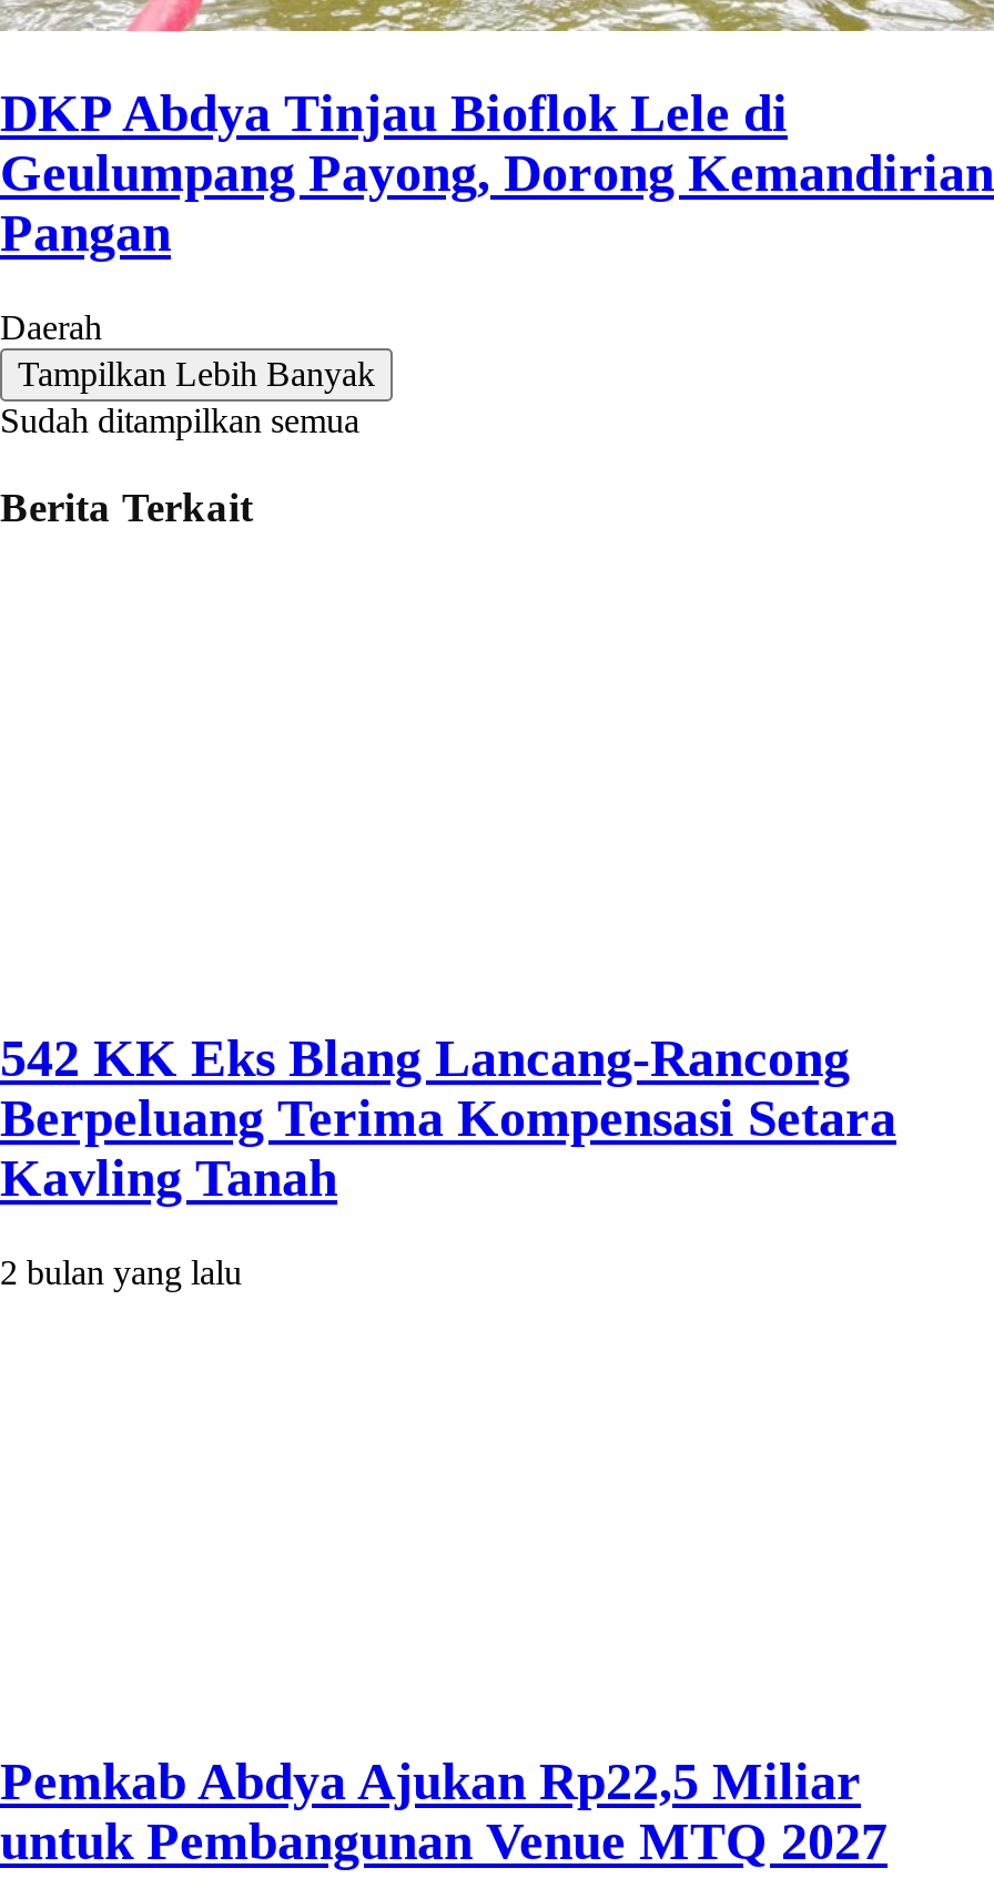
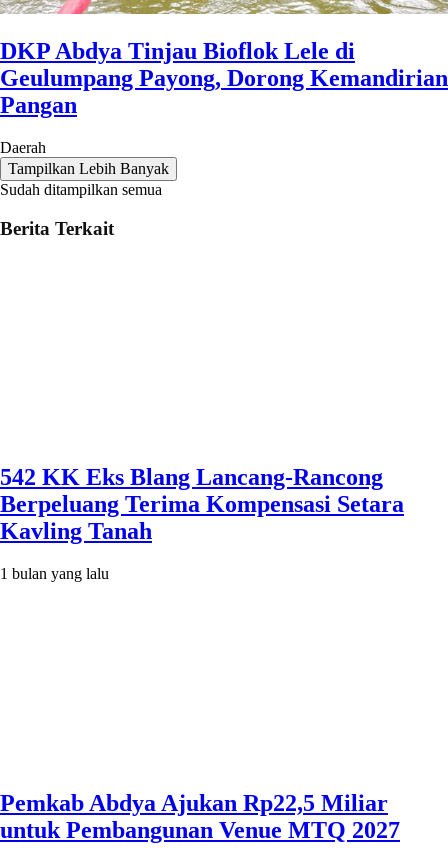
- 2 bulan yang lalu
+ 1 bulan yang lalu
